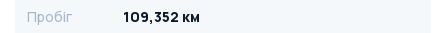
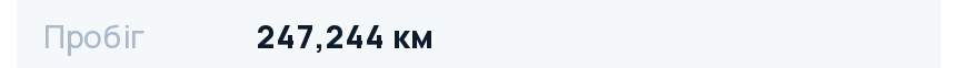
- 109,352 км
+ 247,244 км
